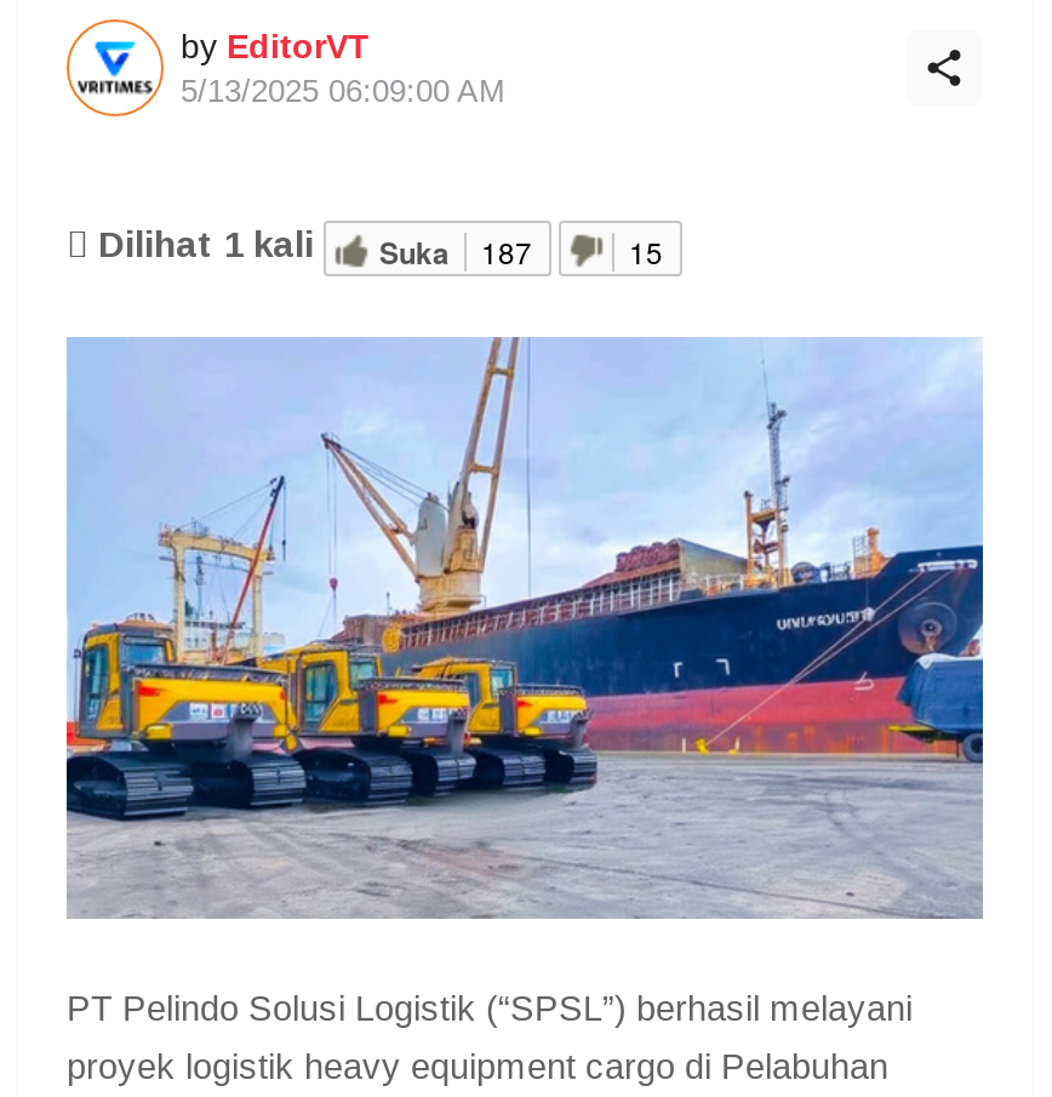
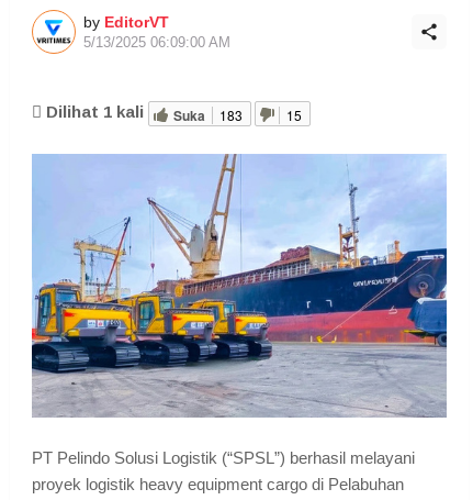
- Dilihat 1 kali Suka 187
+ Dilihat 1 kali Suka 183
